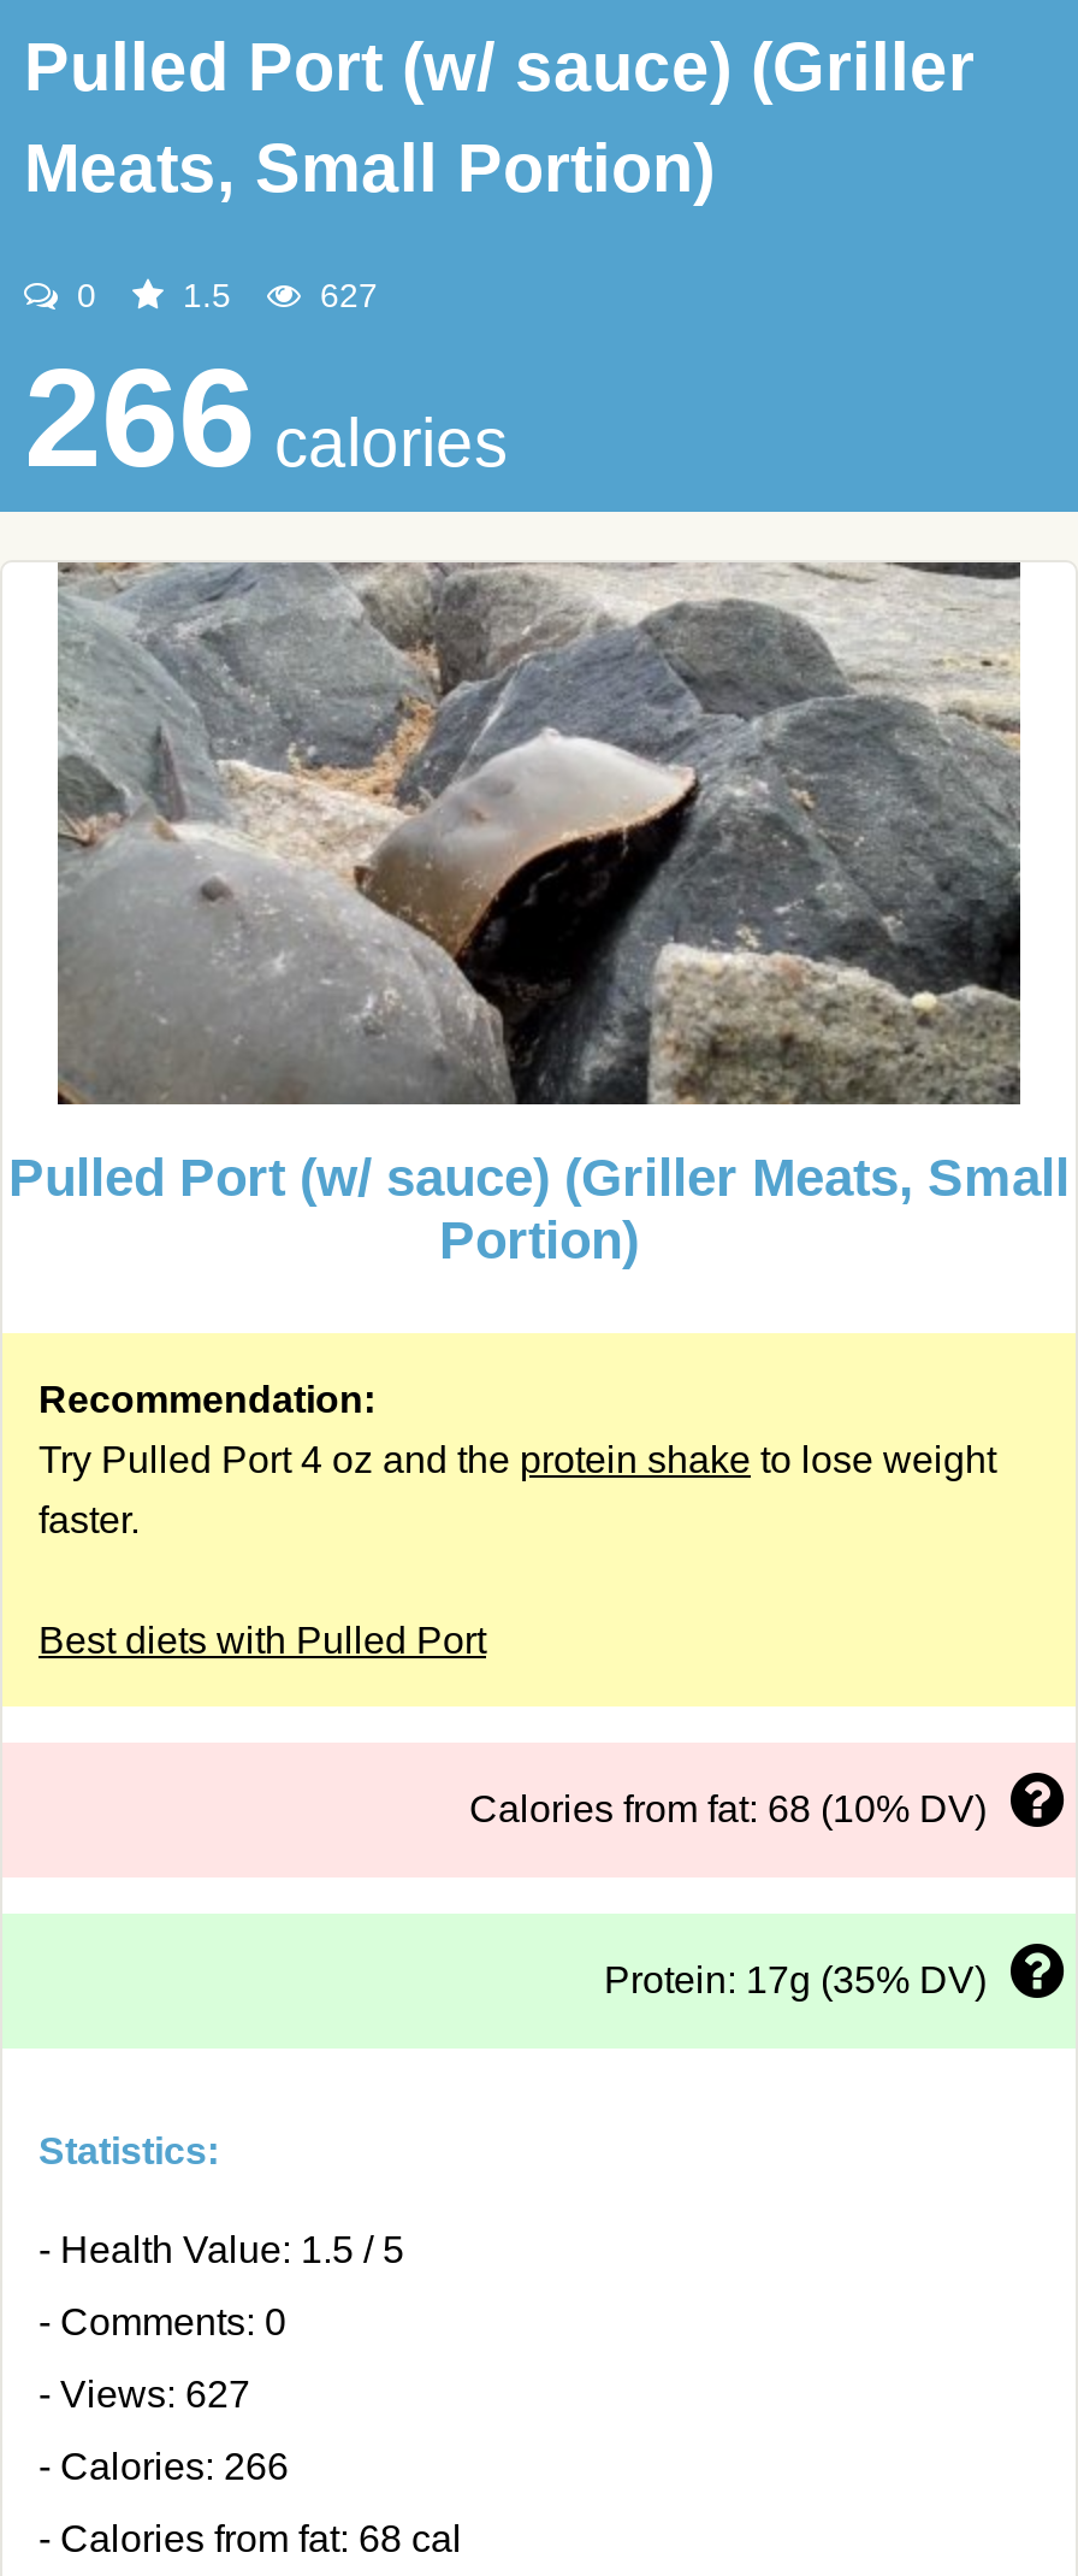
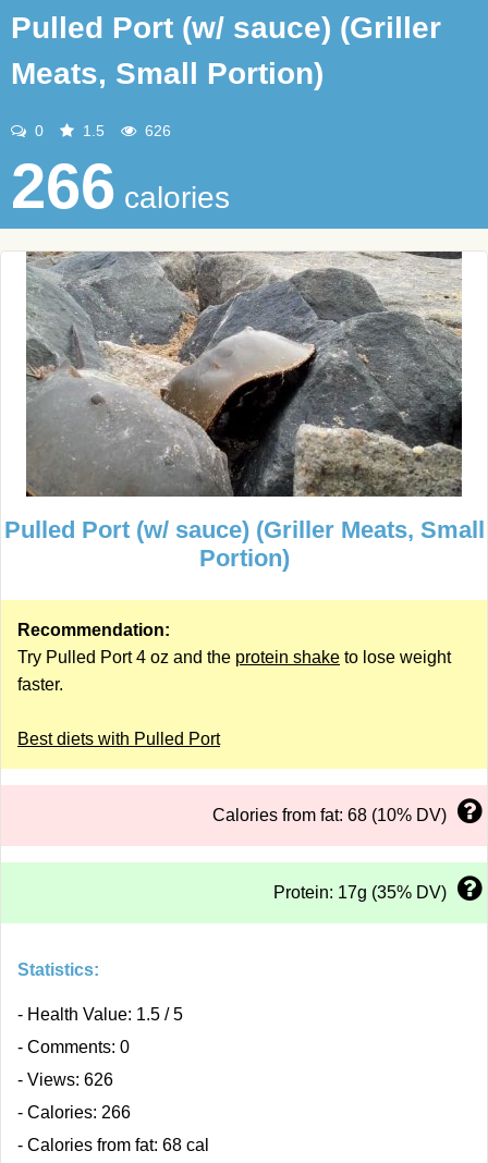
- 627
+ 626

- - Views: 627
+ - Views: 626
